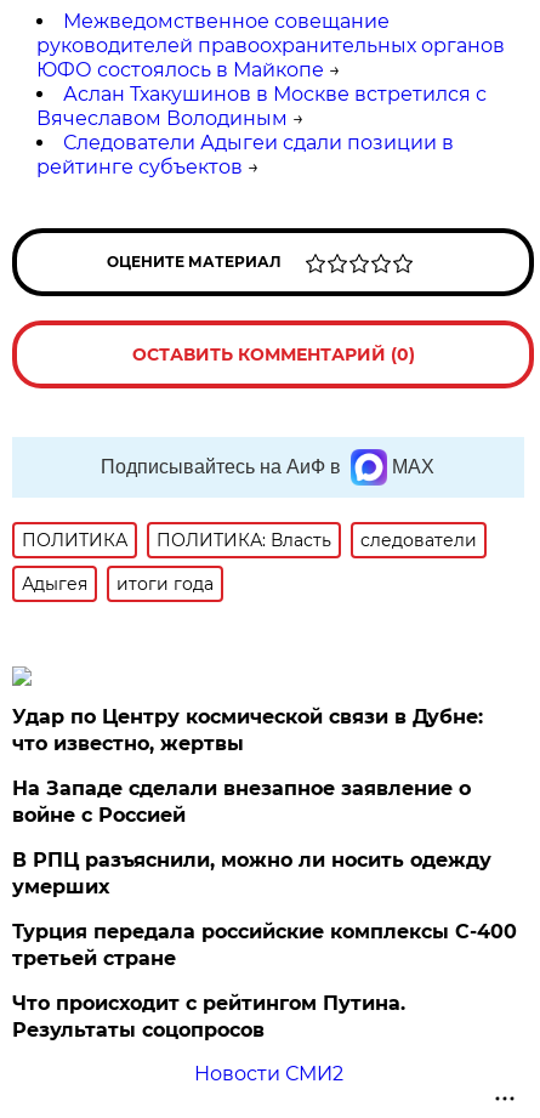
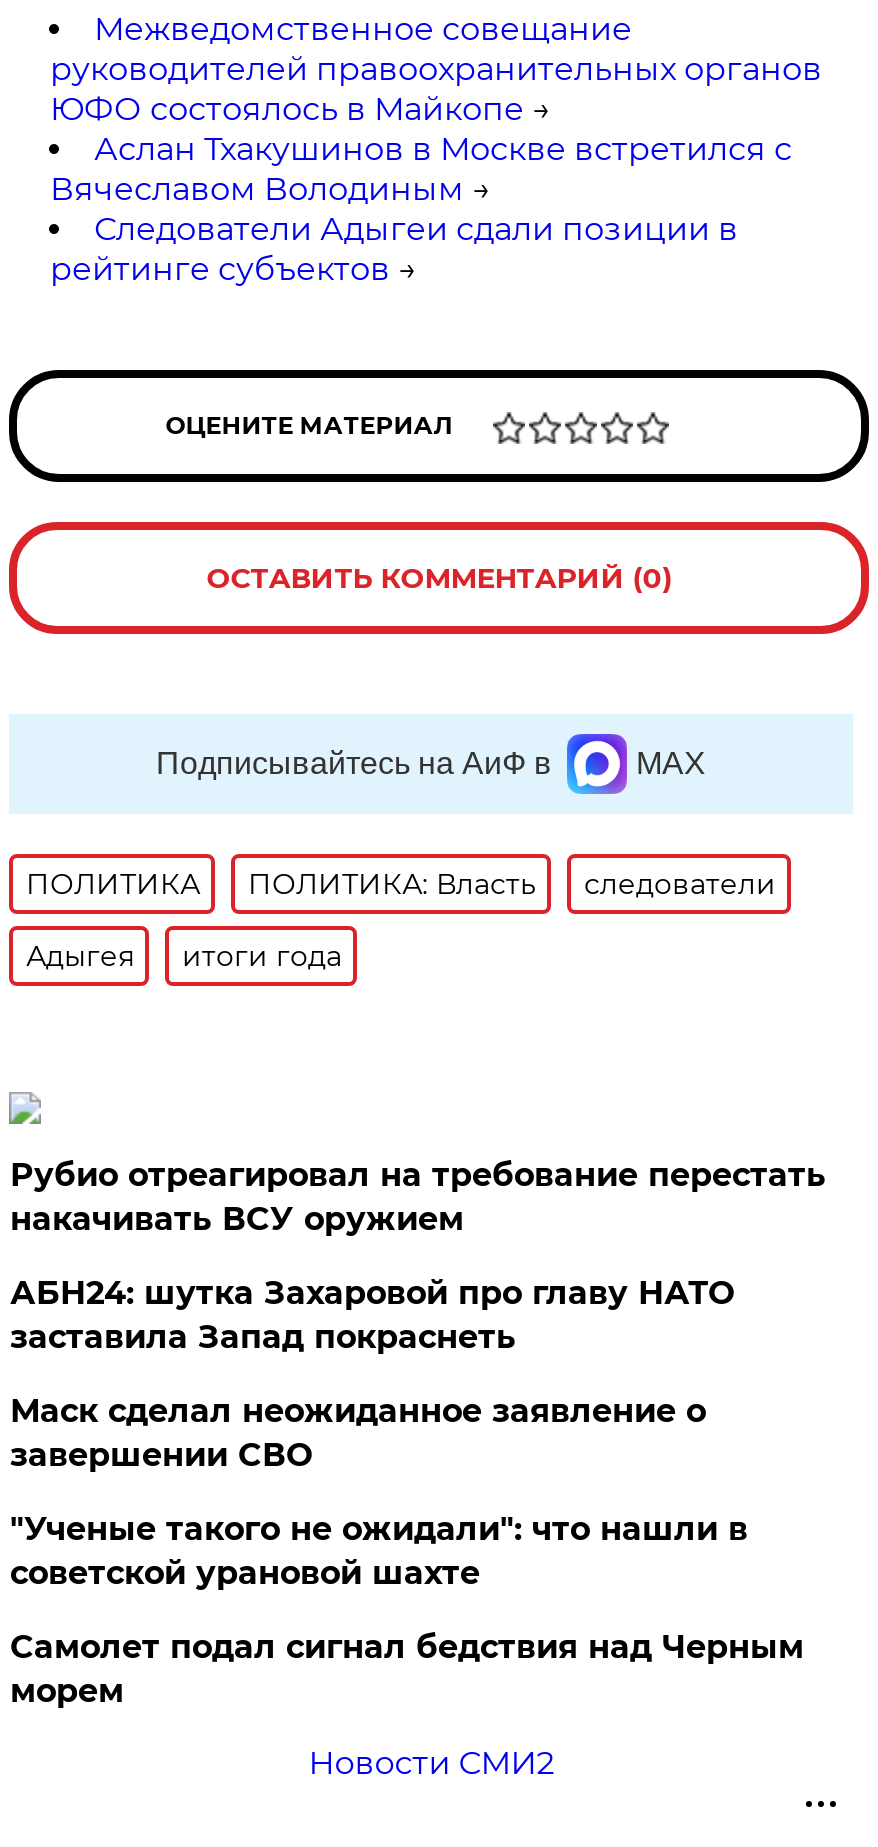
- Удар по Центру космической связи в Дубне:
- что известно, жертвы
+ Рубио отреагировал на требование перестать
+ накачивать ВСУ оружием

- На Западе сделали внезапное заявление о
- войне с Россией
+ АБН24: шутка Захаровой про главу НАТО
+ заставила Запад покраснеть

- В РПЦ разъяснили, можно ли носить одежду
- умерших
+ Маск сделал неожиданное заявление о
+ завершении СВО

- Турция передала российские комплексы С-400
- третьей стране
+ "Ученые такого не ожидали": что нашли в
+ советской урановой шахте

- Что происходит с рейтингом Путина.
- Результаты соцопросов
+ Самолет подал сигнал бедствия над Черным
+ морем
